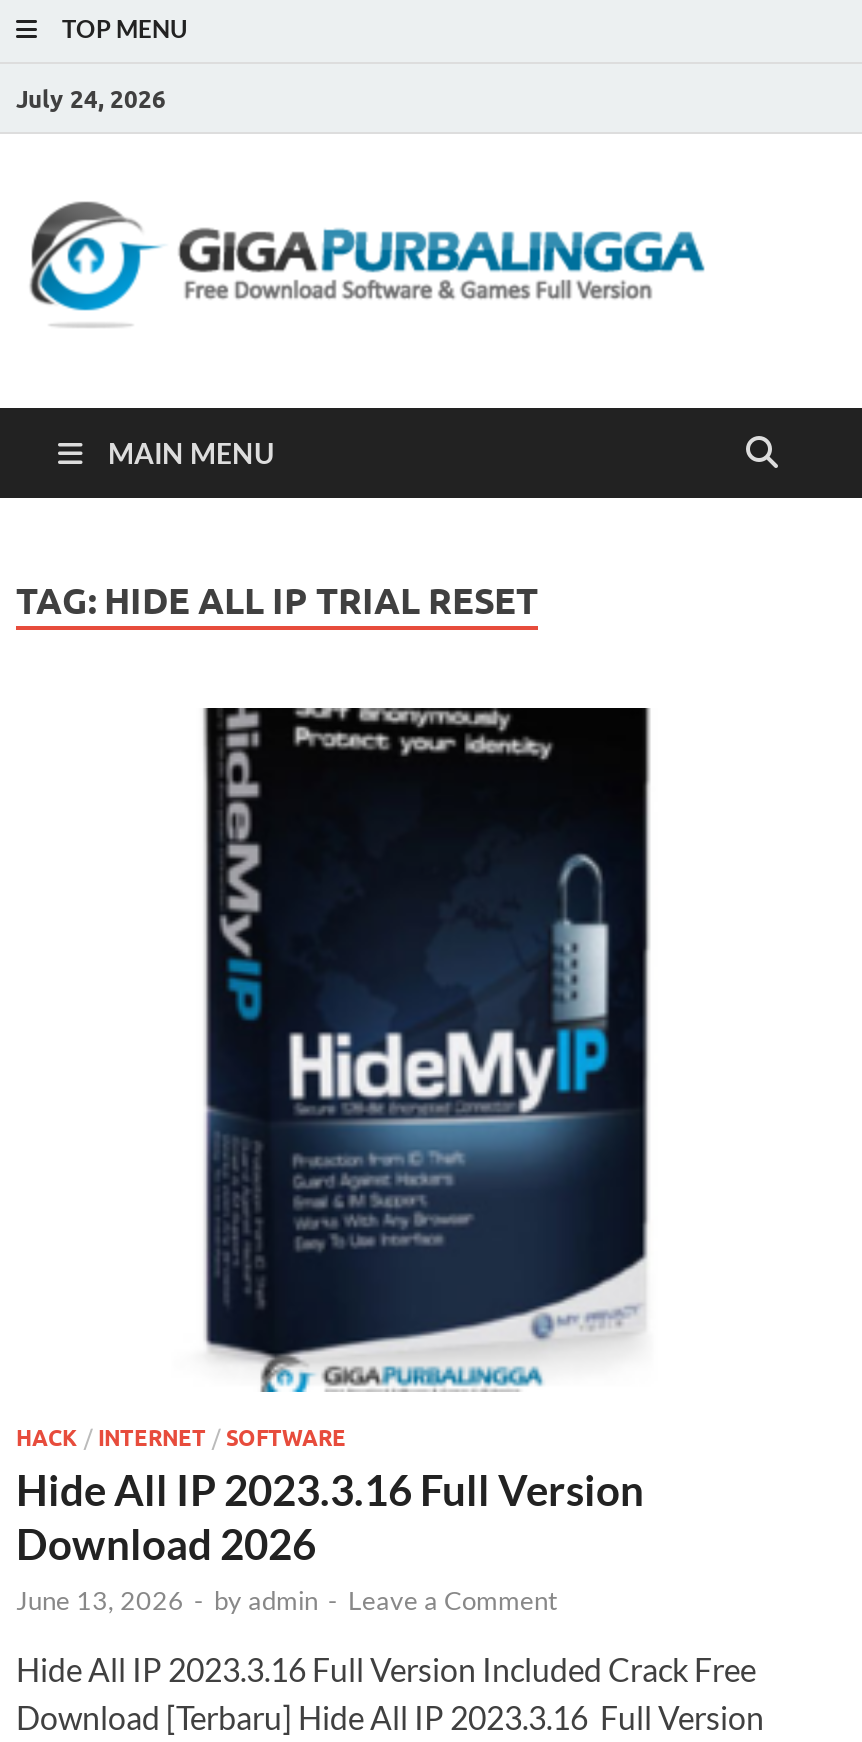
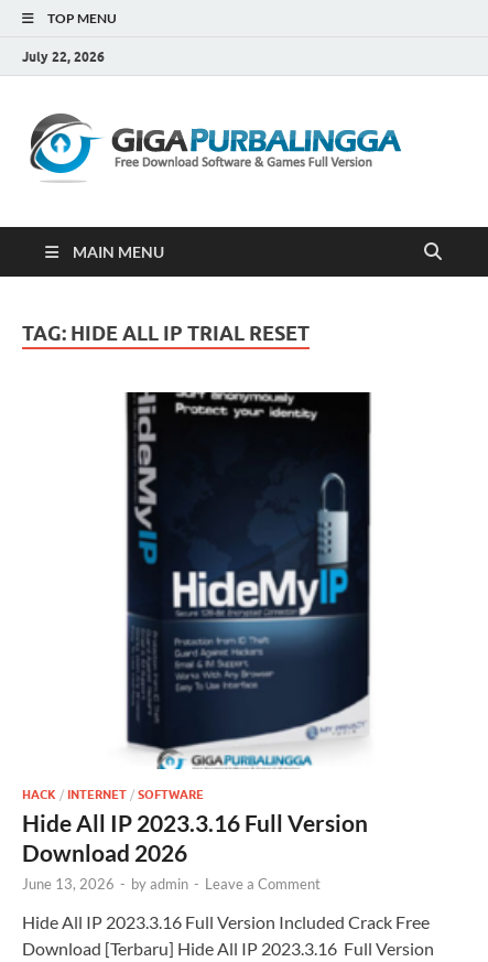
- July 24, 2026
+ July 22, 2026
